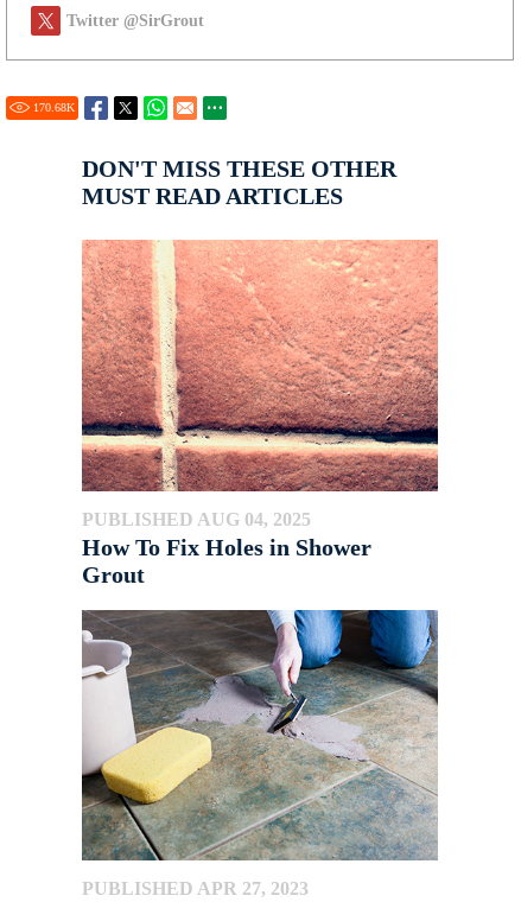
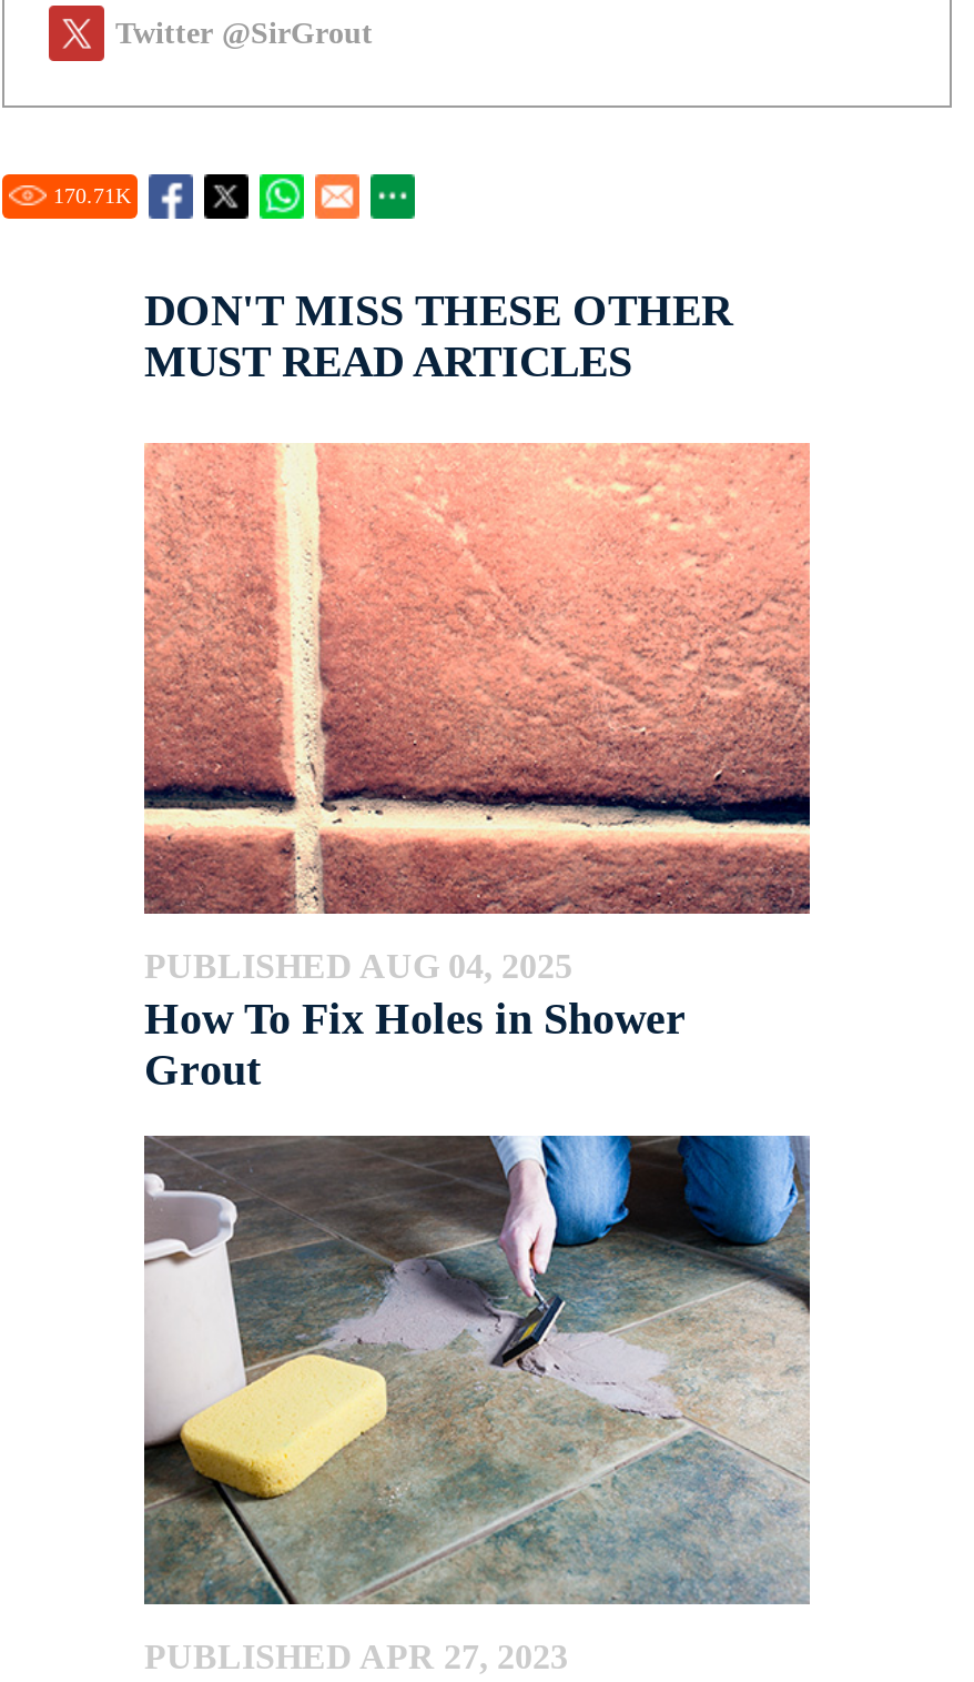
- 170.68K
+ 170.71K
